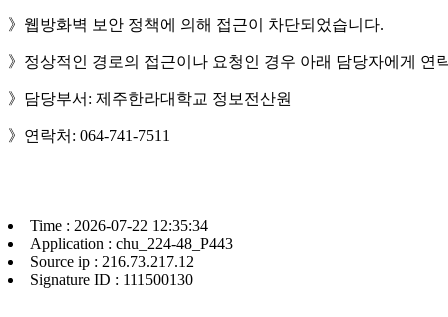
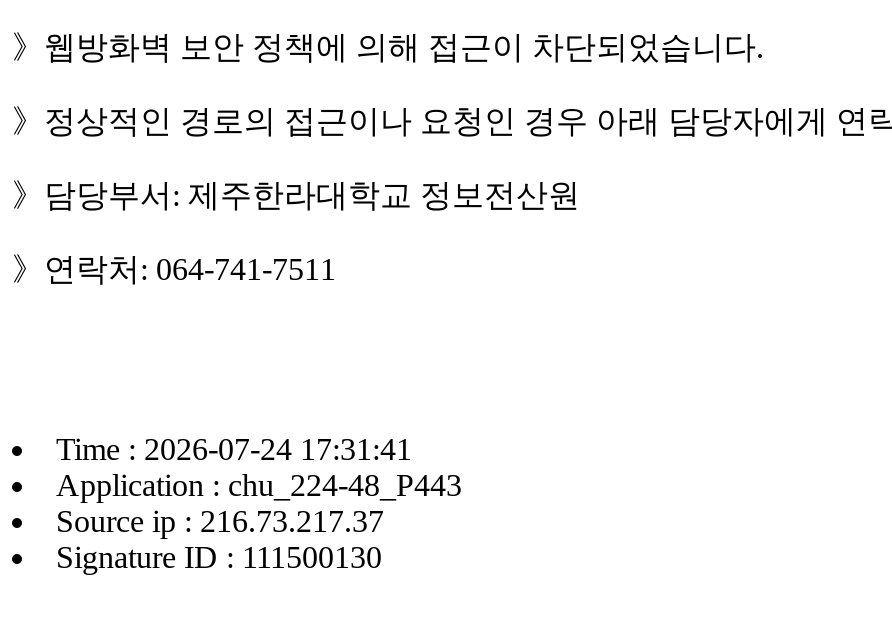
- Time : 2026-07-22 12:35:34
+ Time : 2026-07-24 17:31:41

- Source ip : 216.73.217.12
+ Source ip : 216.73.217.37
